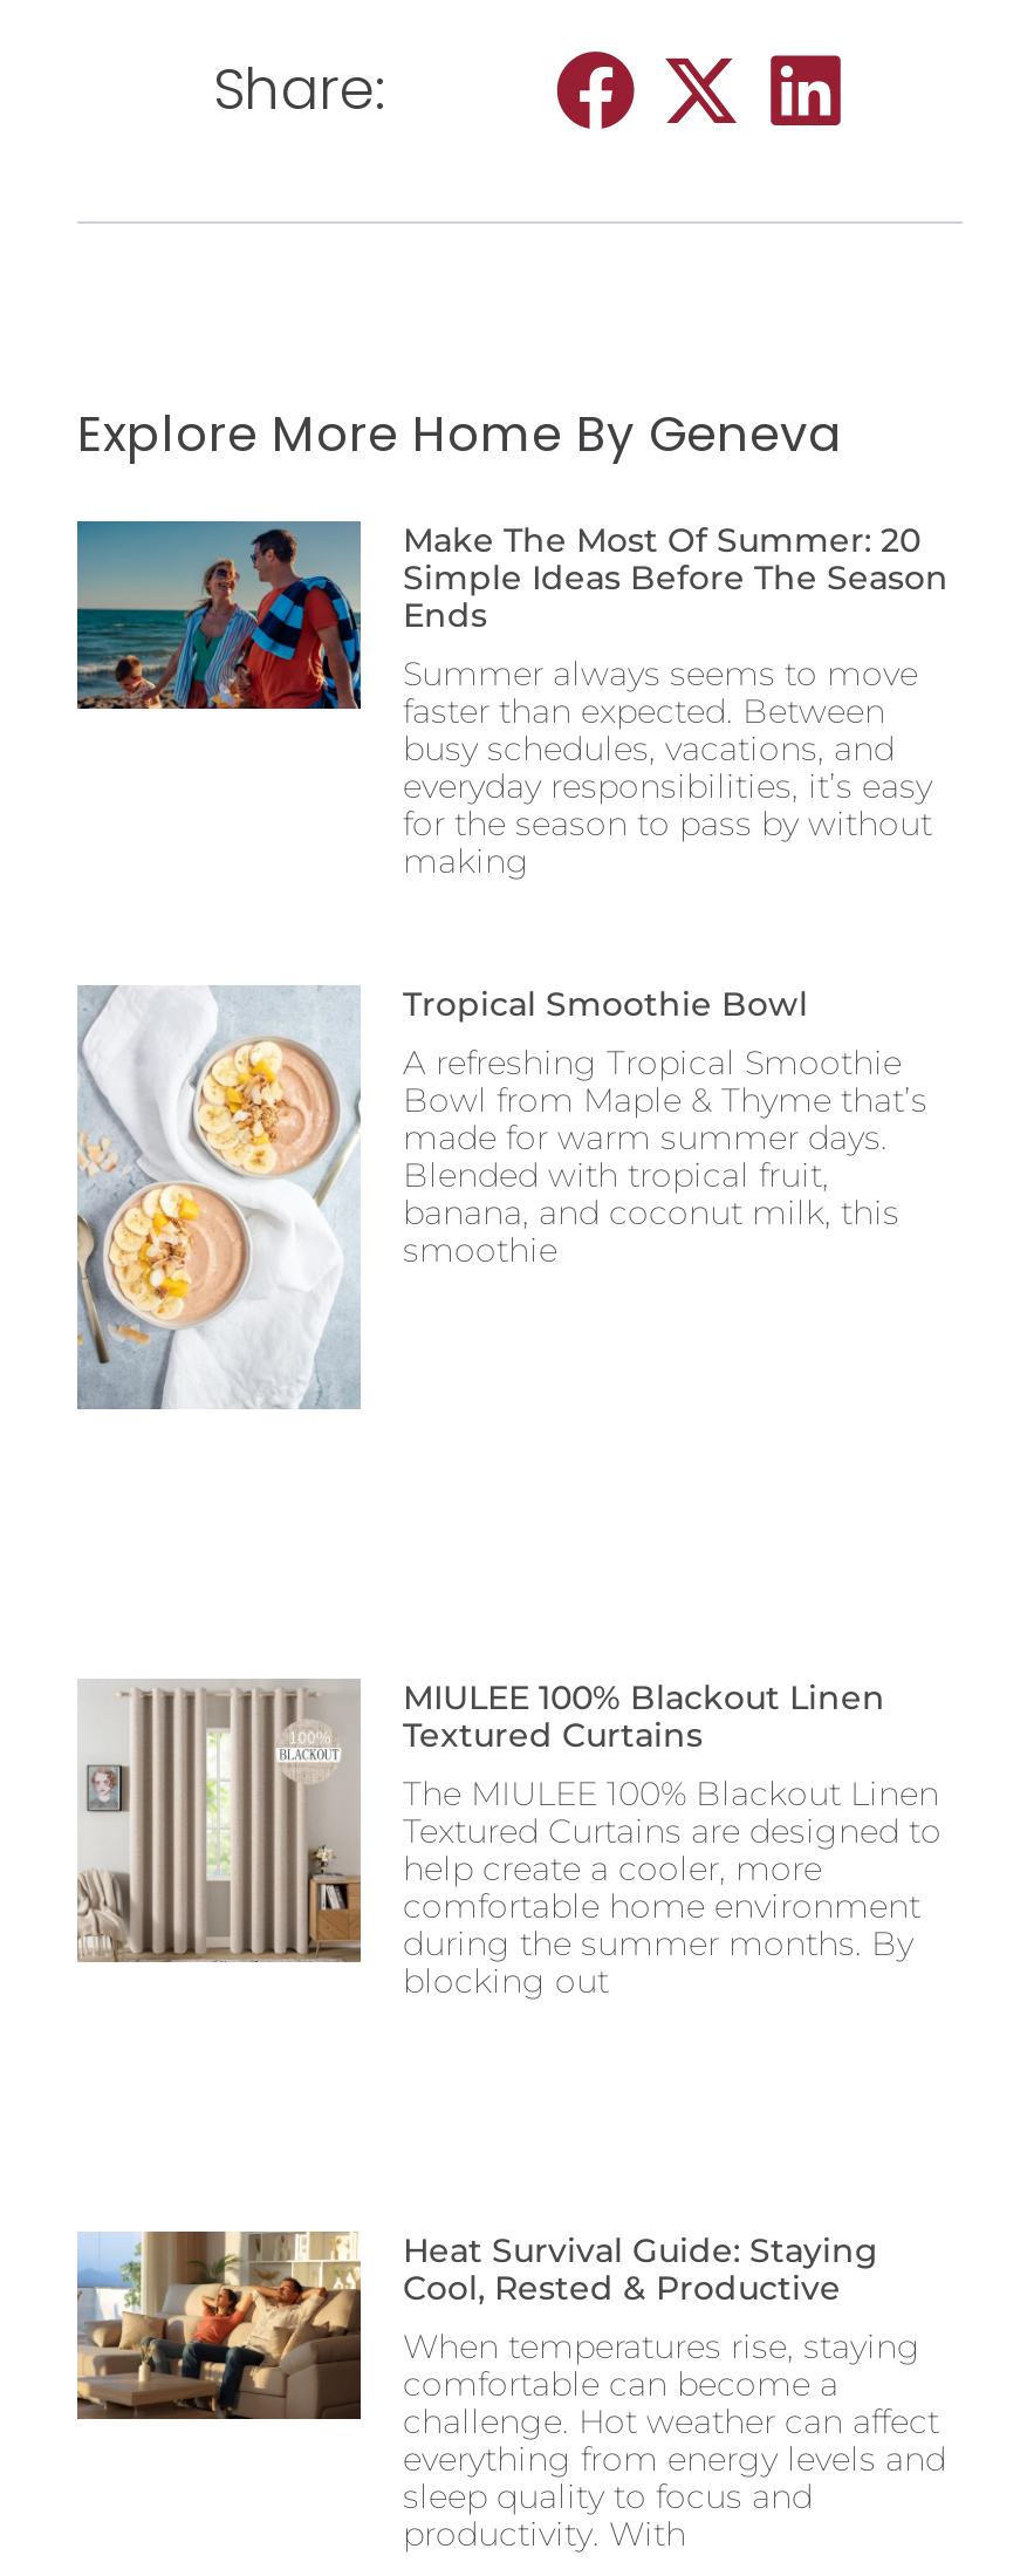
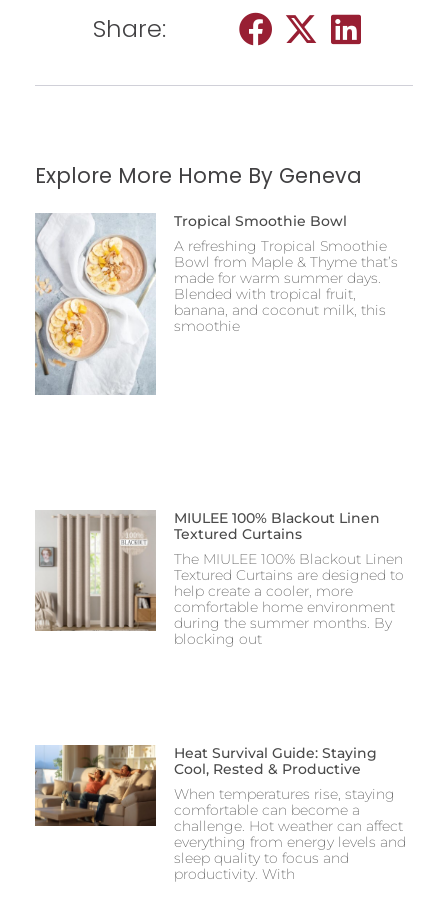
- [image]
- Make The Most Of Summer: 20
- Simple Ideas Before The Season
- Ends
- Summer always seems to move
- faster than expected. Between
- busy schedules, vacations, and
- everyday responsibilities, it’s easy
- for the season to pass by without
- making
